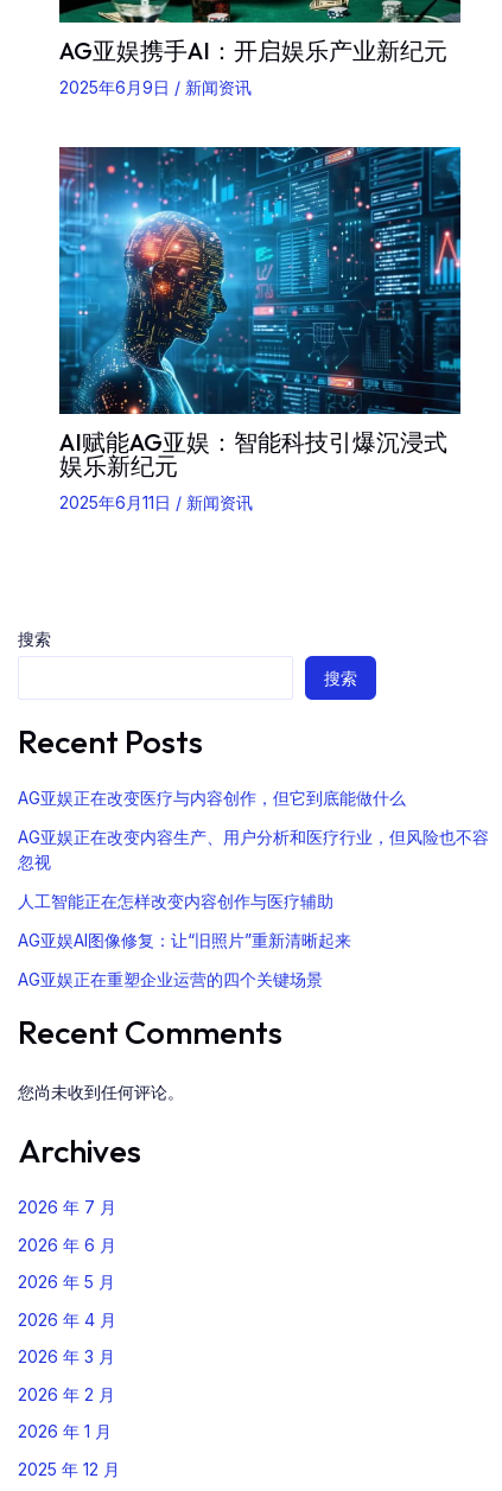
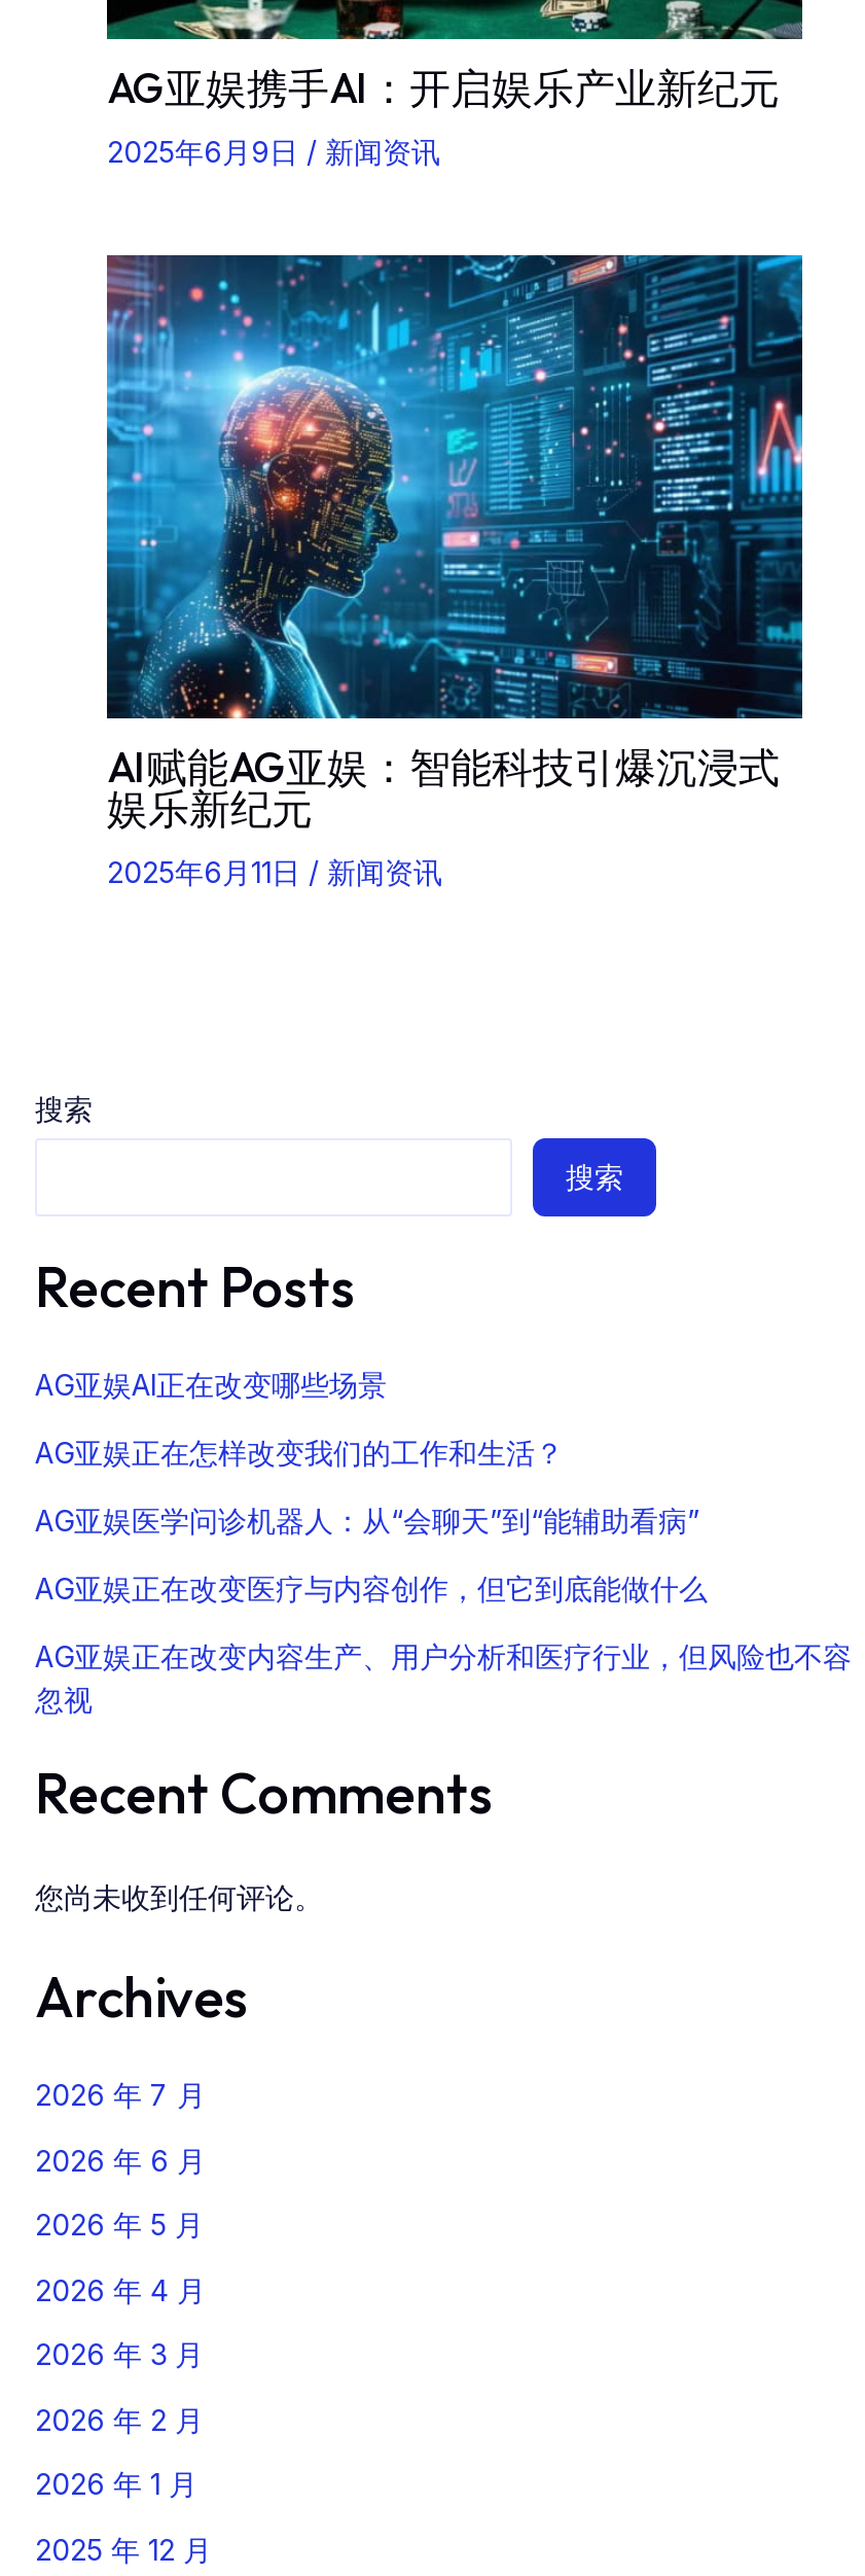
+ AG亚娱AI正在改变哪些场景
+ AG亚娱正在怎样改变我们的工作和生活？
+ AG亚娱医学问诊机器人：从“会聊天”到“能辅助看病”

moved down: AG亚娱正在改变医疗与内容创作，但它到底能做什么 | AG亚娱正在改变内容生产、用户分析和医疗行业，但风险也不容

- 人工智能正在怎样改变内容创作与医疗辅助
- AG亚娱AI图像修复：让“旧照片”重新清晰起来
- AG亚娱正在重塑企业运营的四个关键场景
